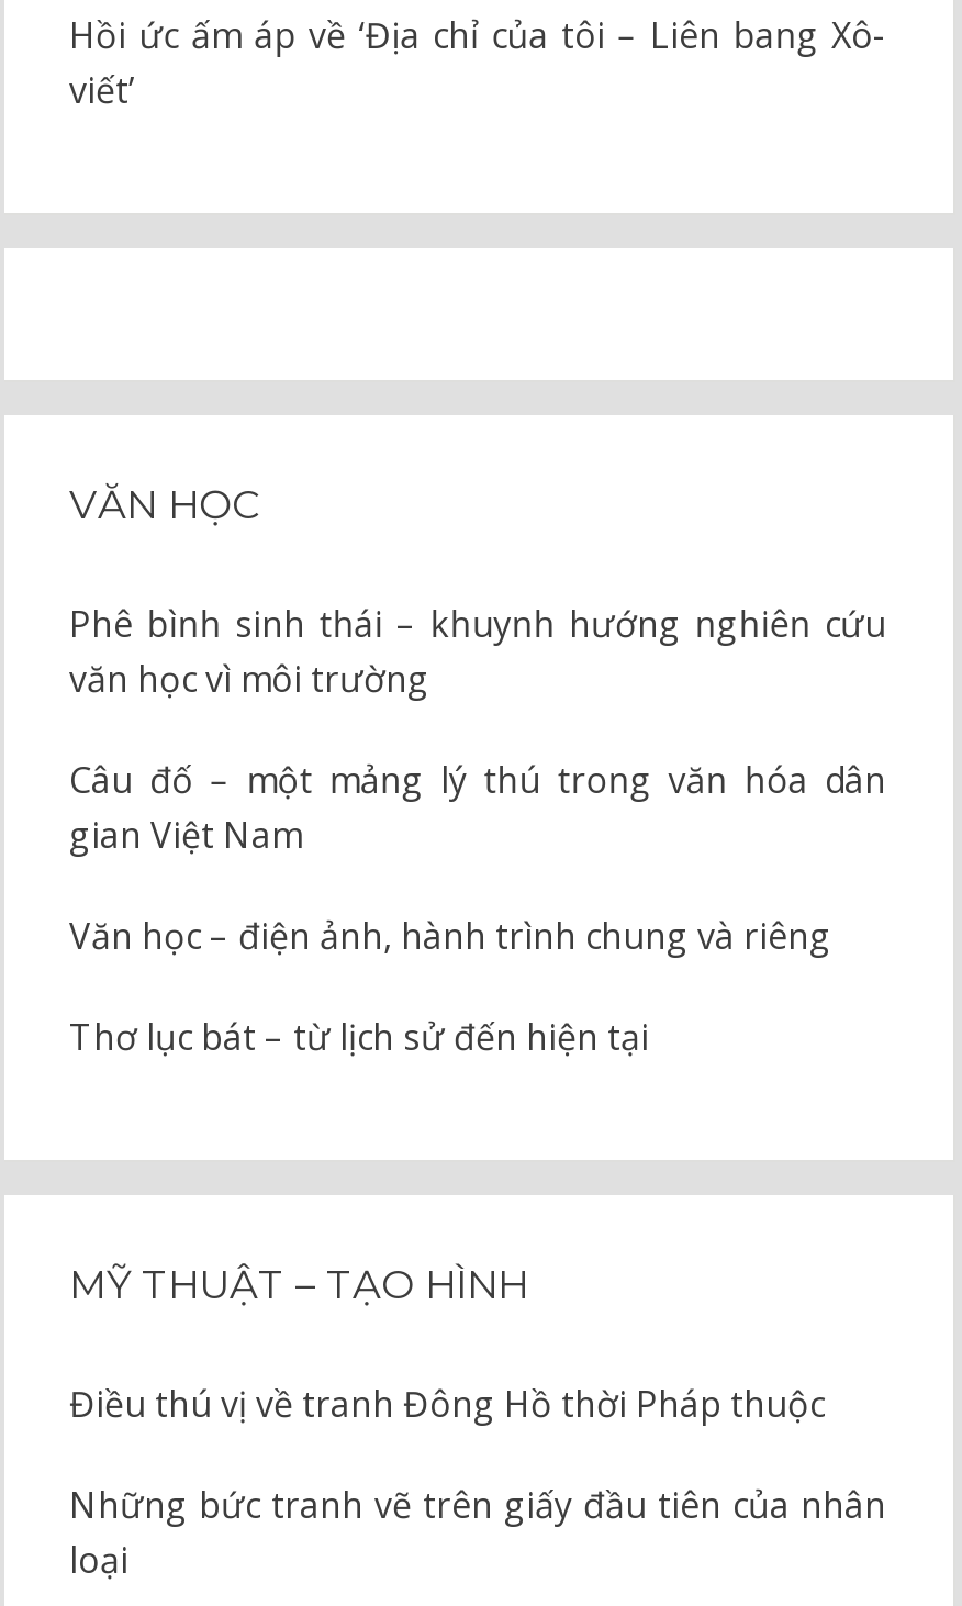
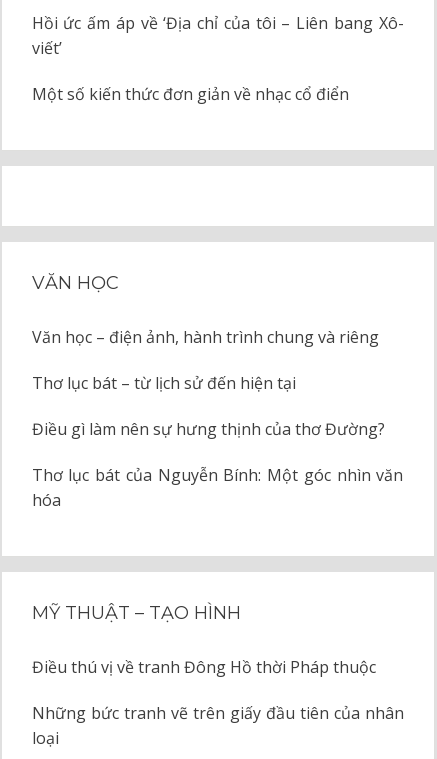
+ Một số kiến thức đơn giản về nhạc cổ điển

moved down: VĂN HỌC

- Phê bình sinh thái – khuynh hướng nghiên cứu
- văn học vì môi trường
- Câu đố – một mảng lý thú trong văn hóa dân
- gian Việt Nam

moved up: Văn học – điện ảnh, hành trình chung và riêng | Thơ lục bát – từ lịch sử đến hiện tại

+ Điều gì làm nên sự hưng thịnh của thơ Đường?
+ Thơ lục bát của Nguyễn Bính: Một góc nhìn văn
+ hóa
